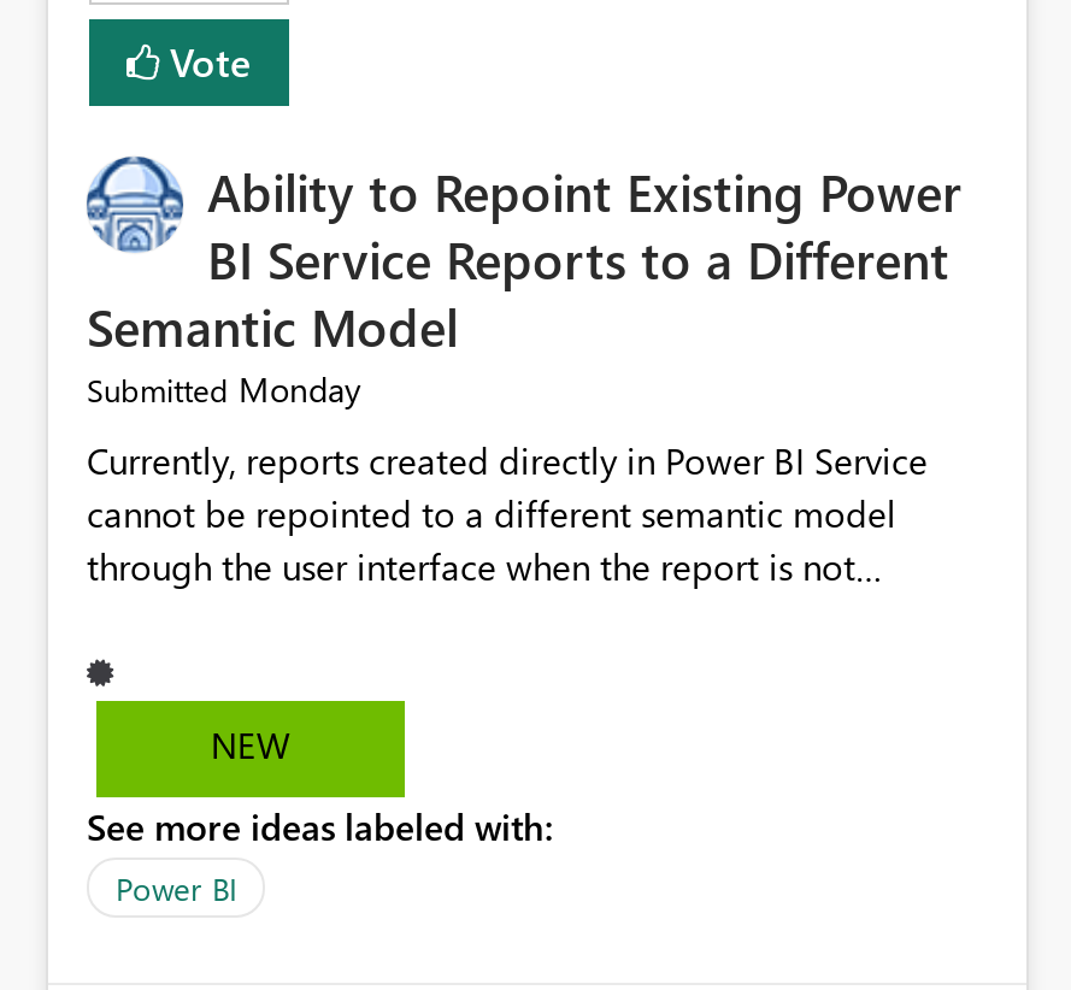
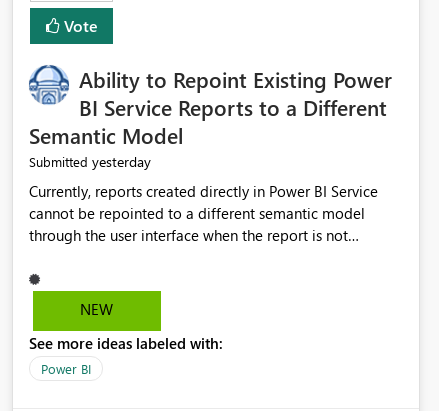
- Submitted Monday
+ Submitted yesterday
